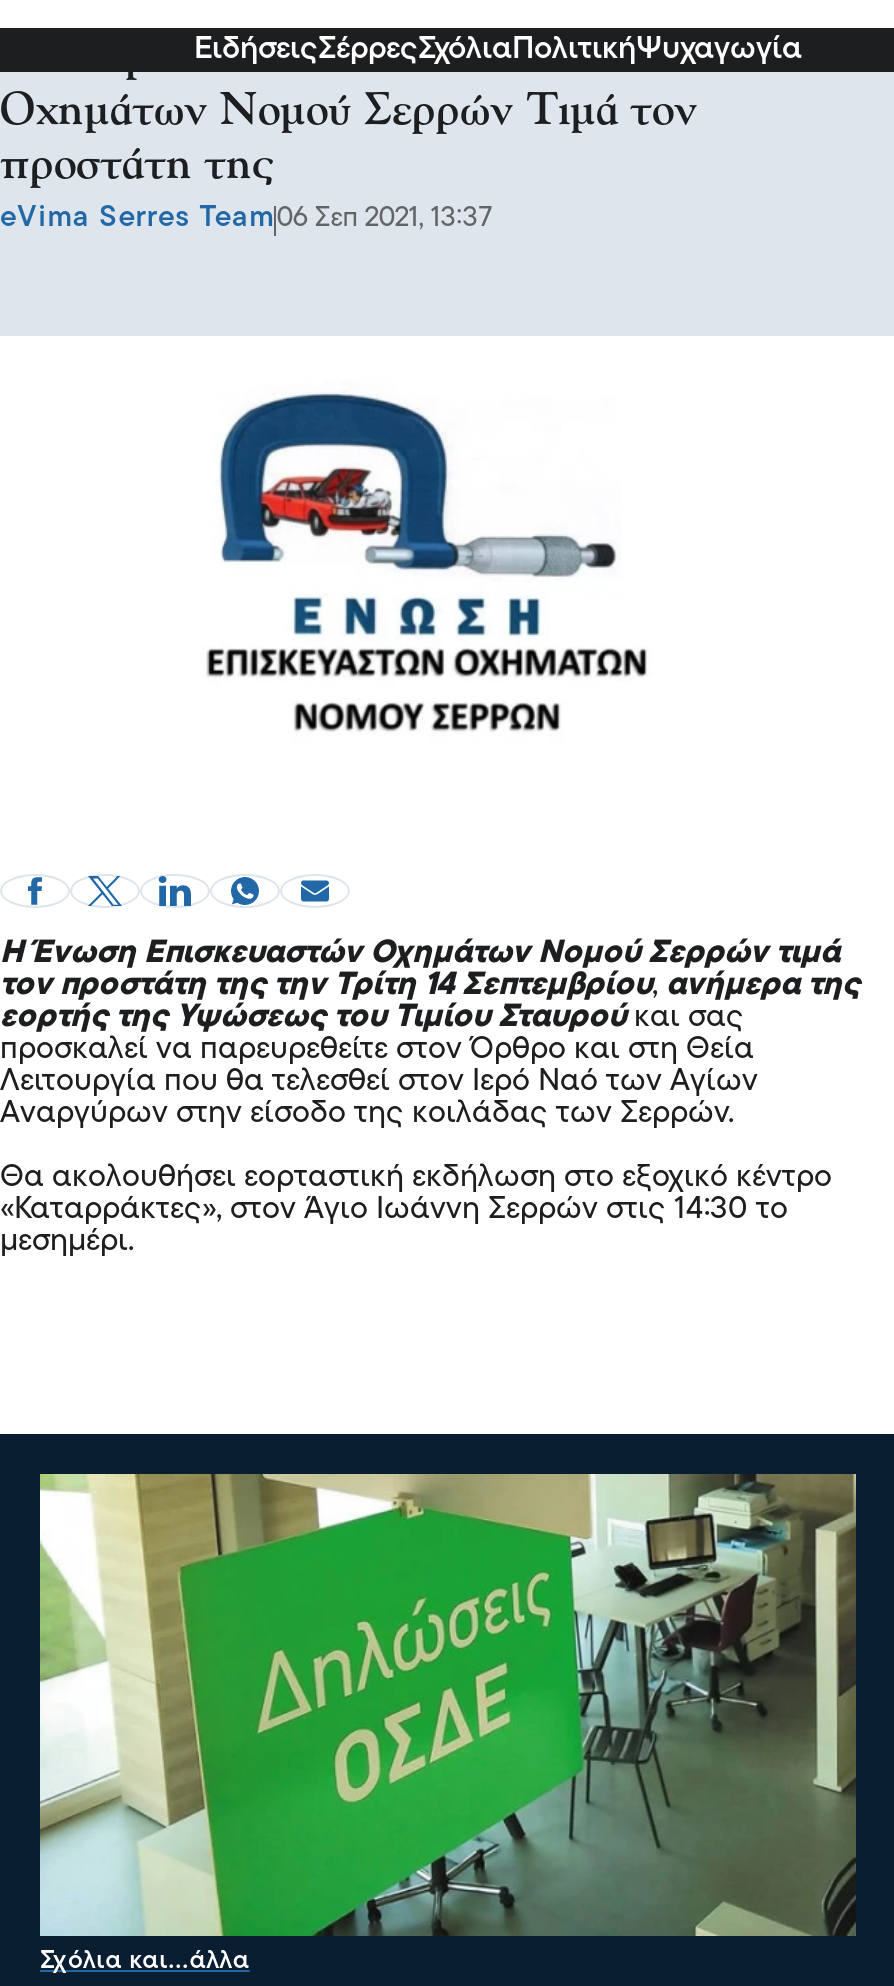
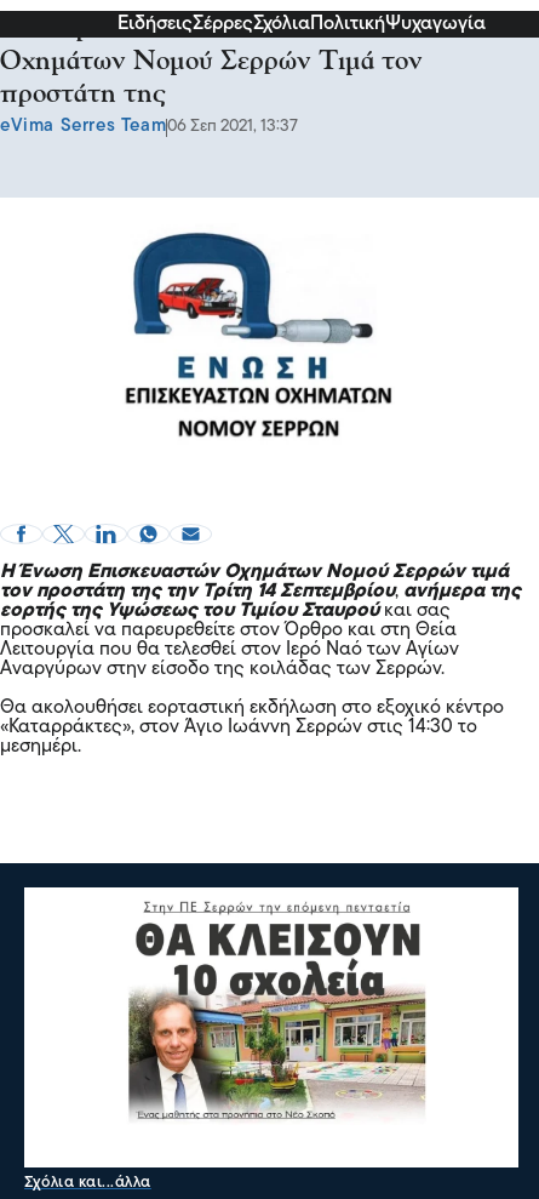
- [image]
+ [image]
